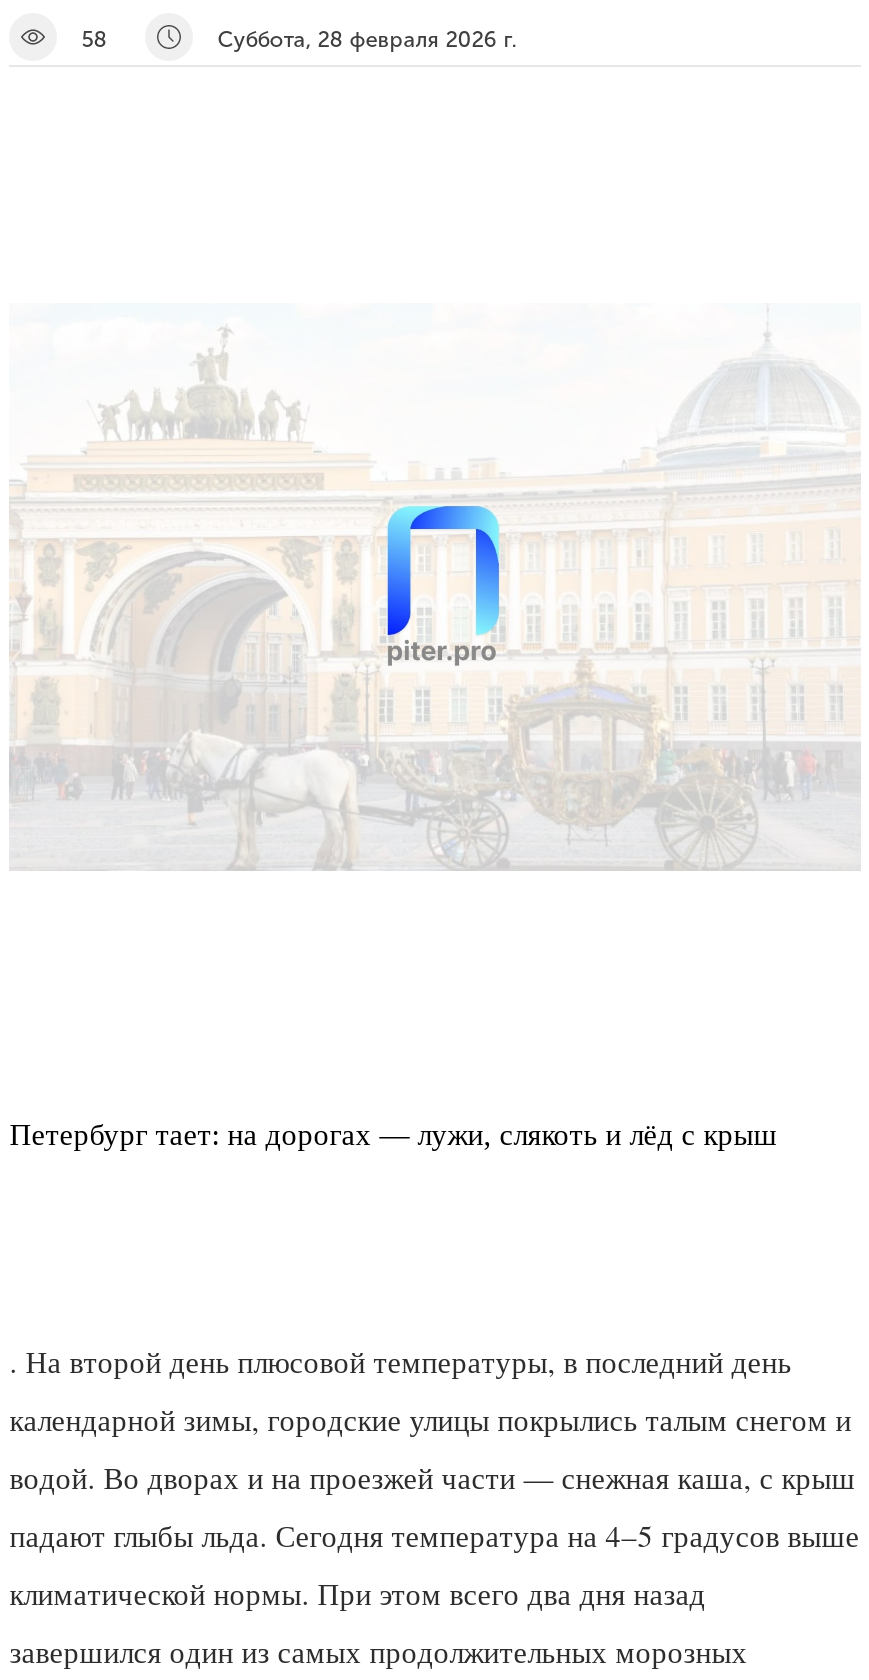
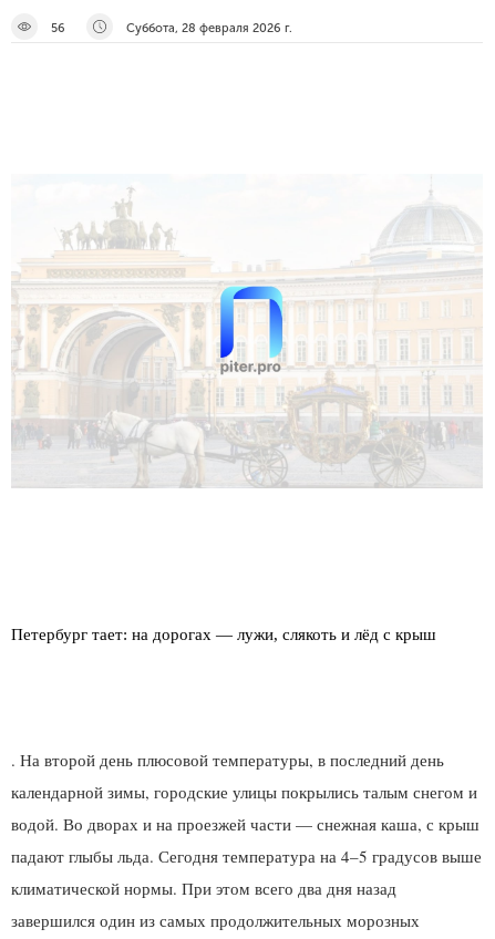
- 58
+ 56
